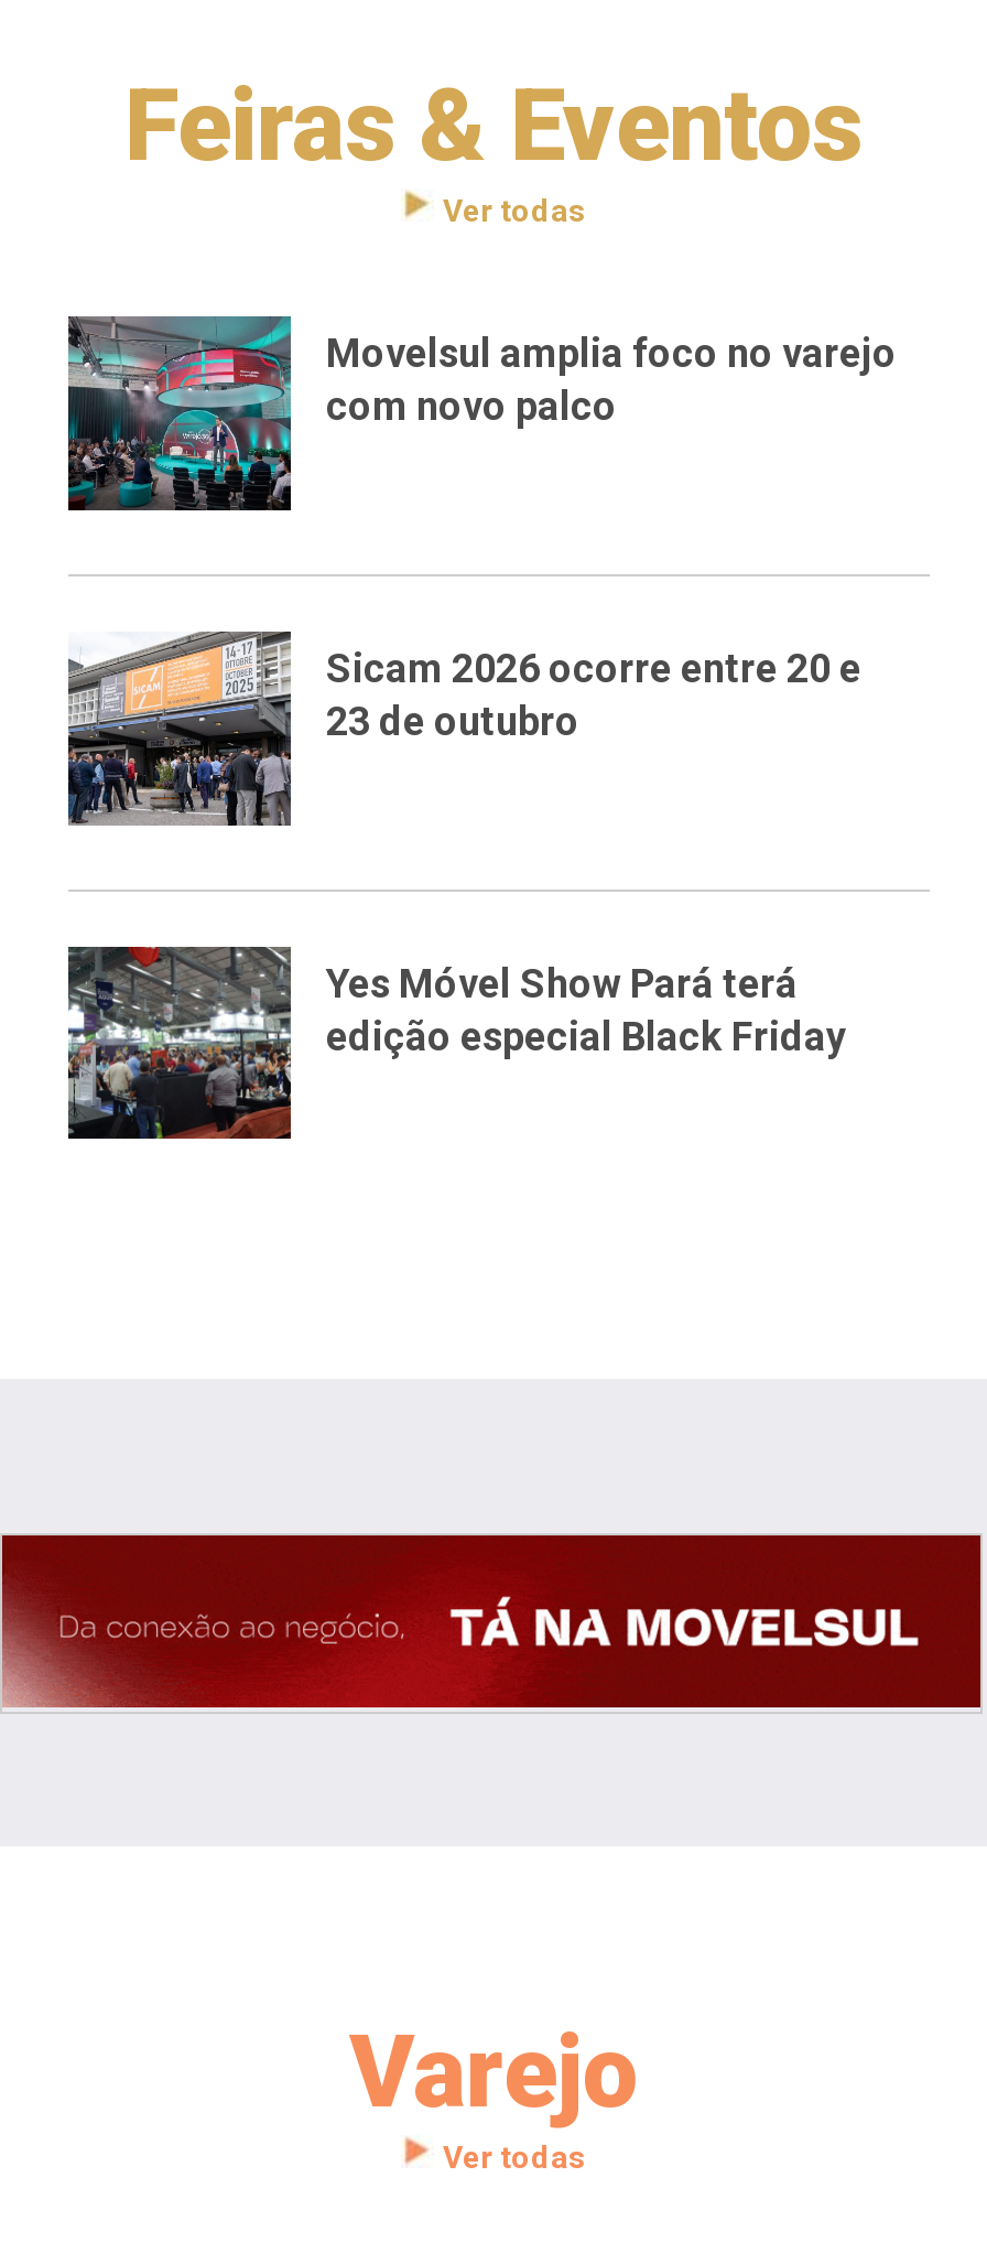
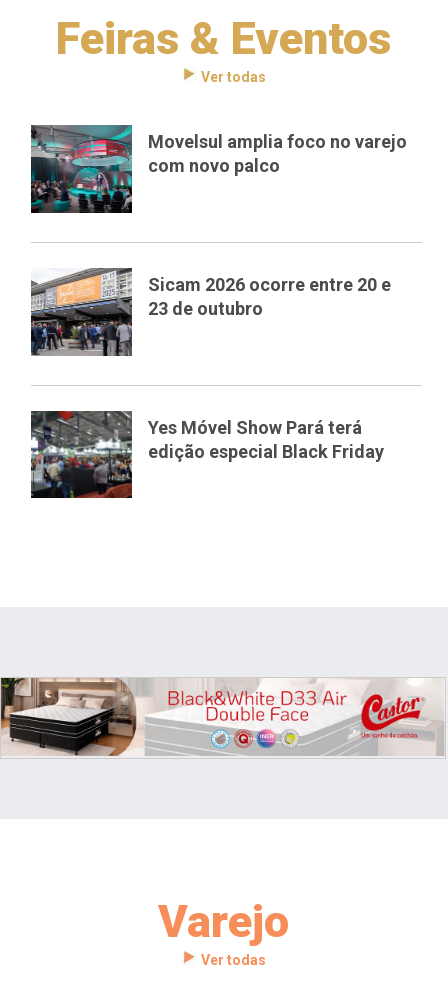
- [image]
+ [image]
